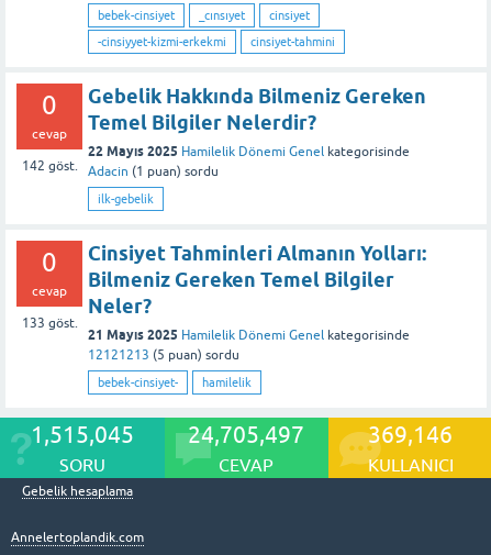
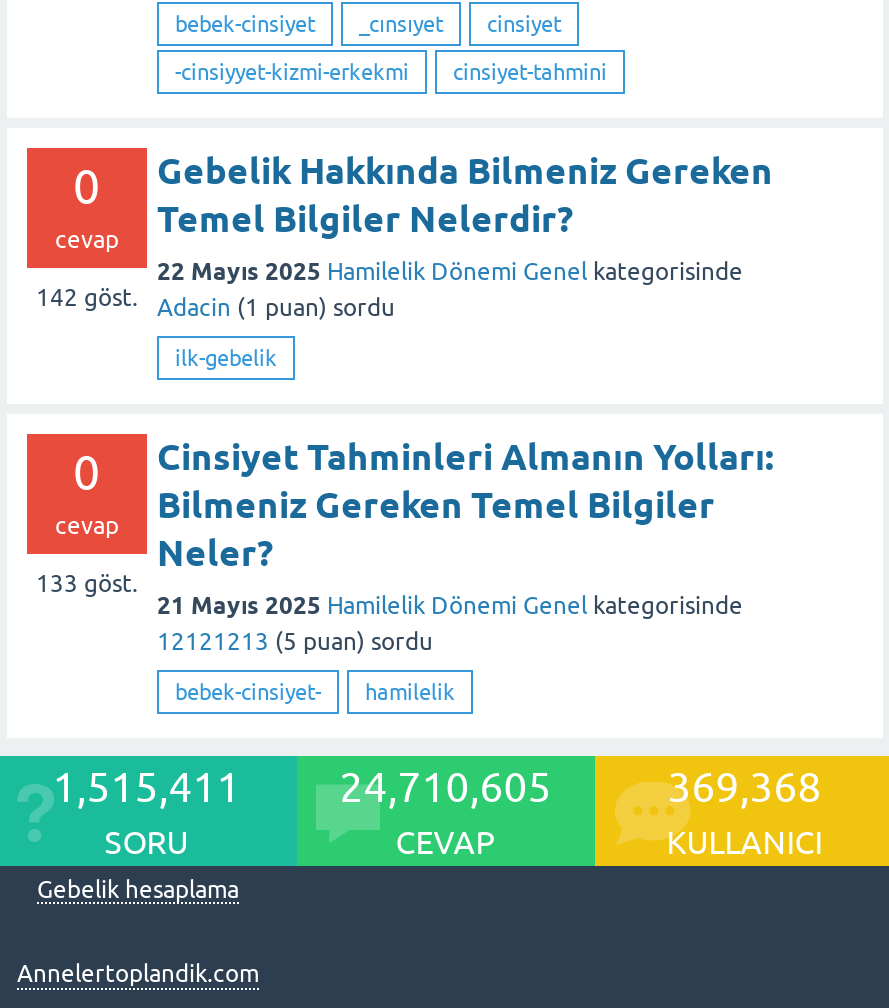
- 1,515,045
+ 1,515,411

- 24,705,497
+ 24,710,605

- 369,146
+ 369,368
